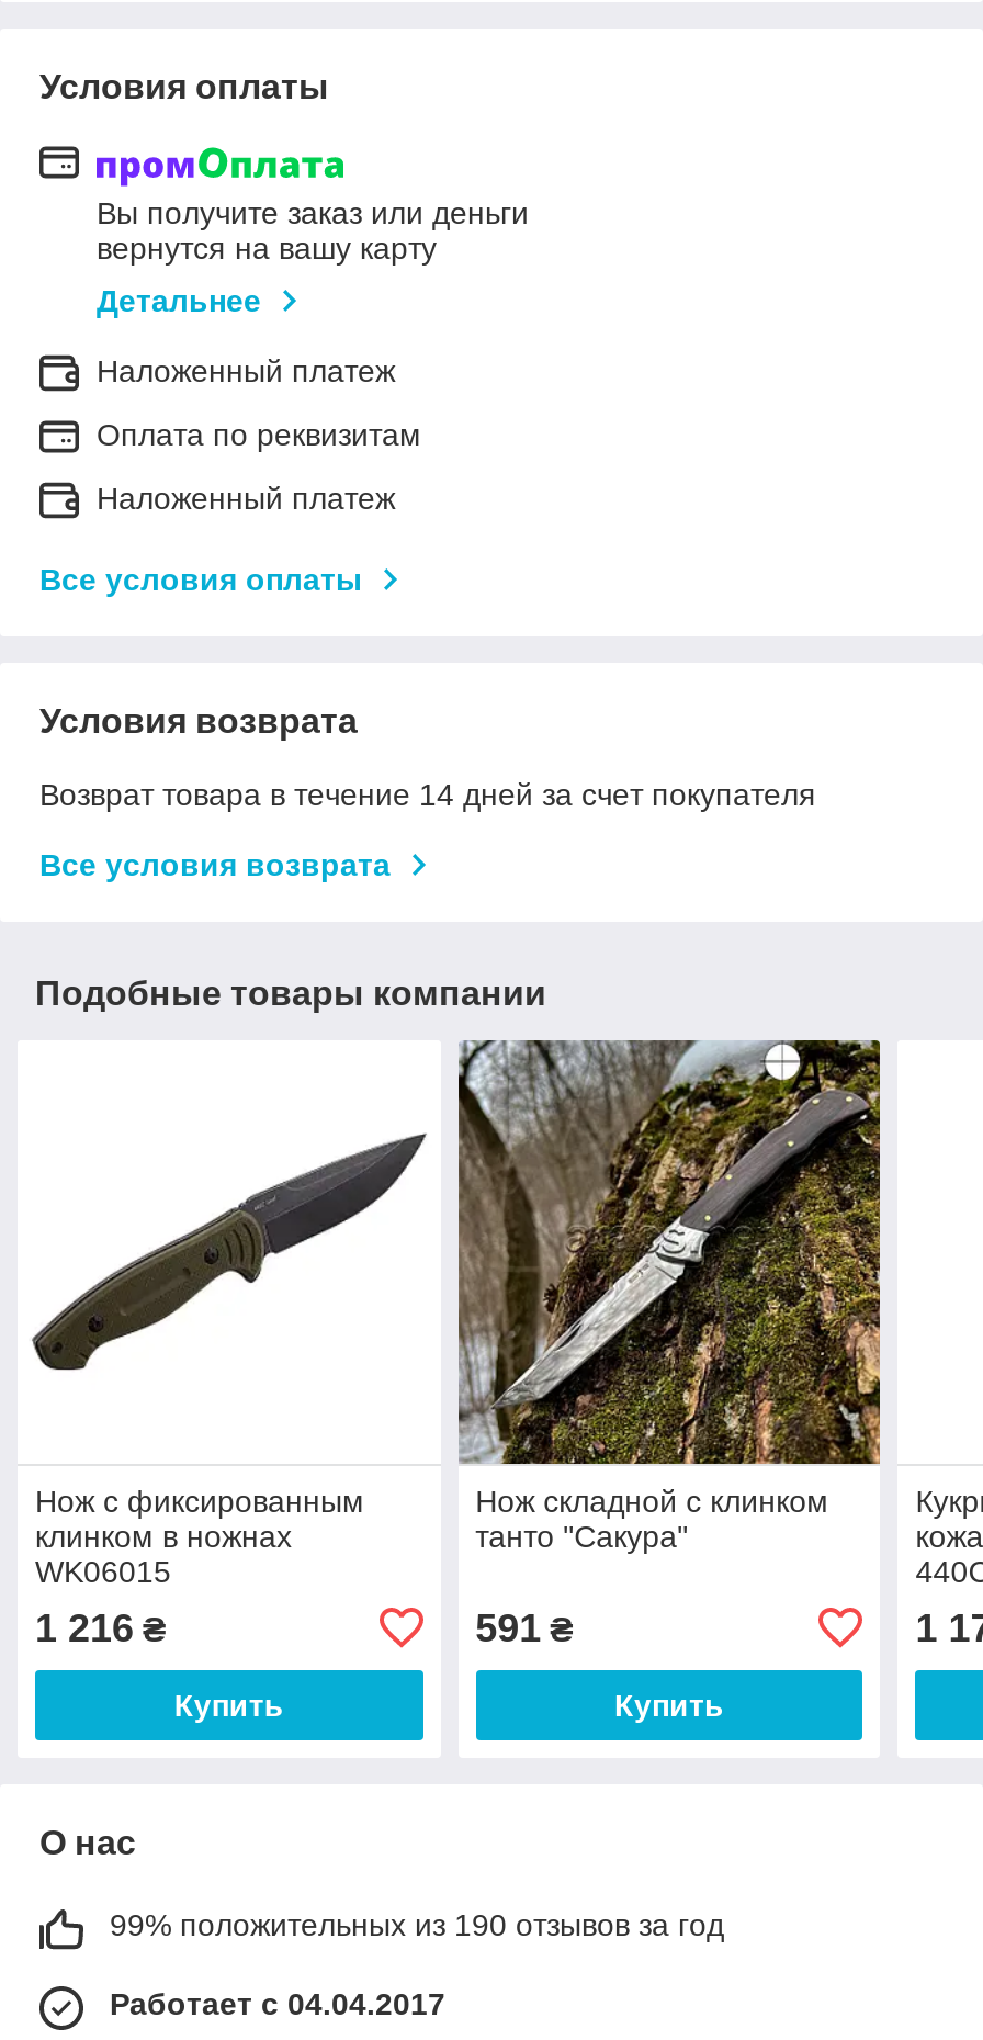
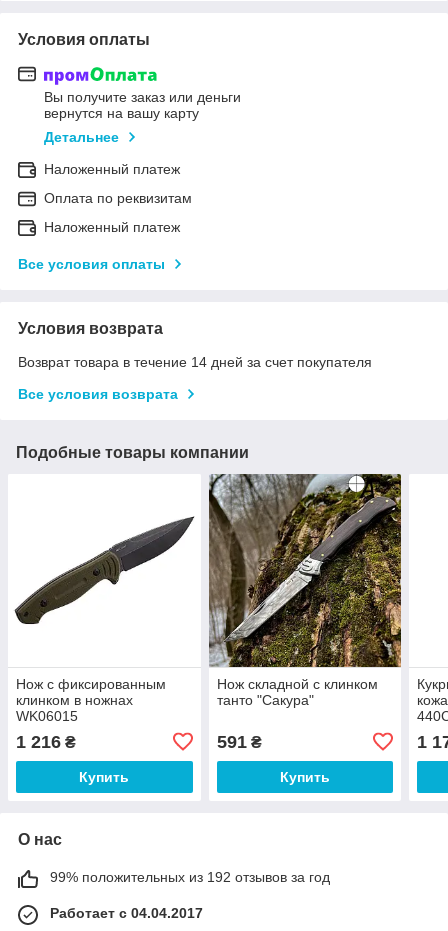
- 99% положительных из 190 отзывов за год
+ 99% положительных из 192 отзывов за год
